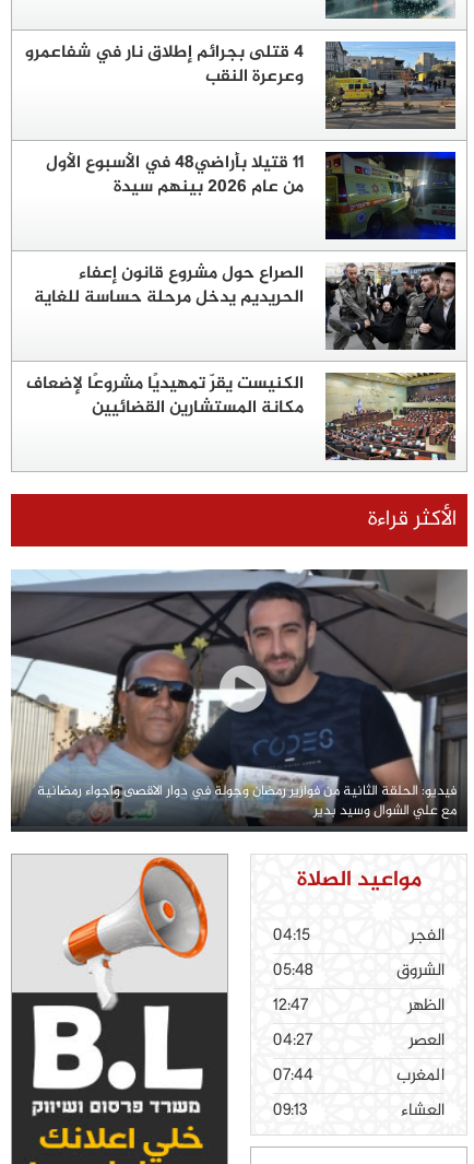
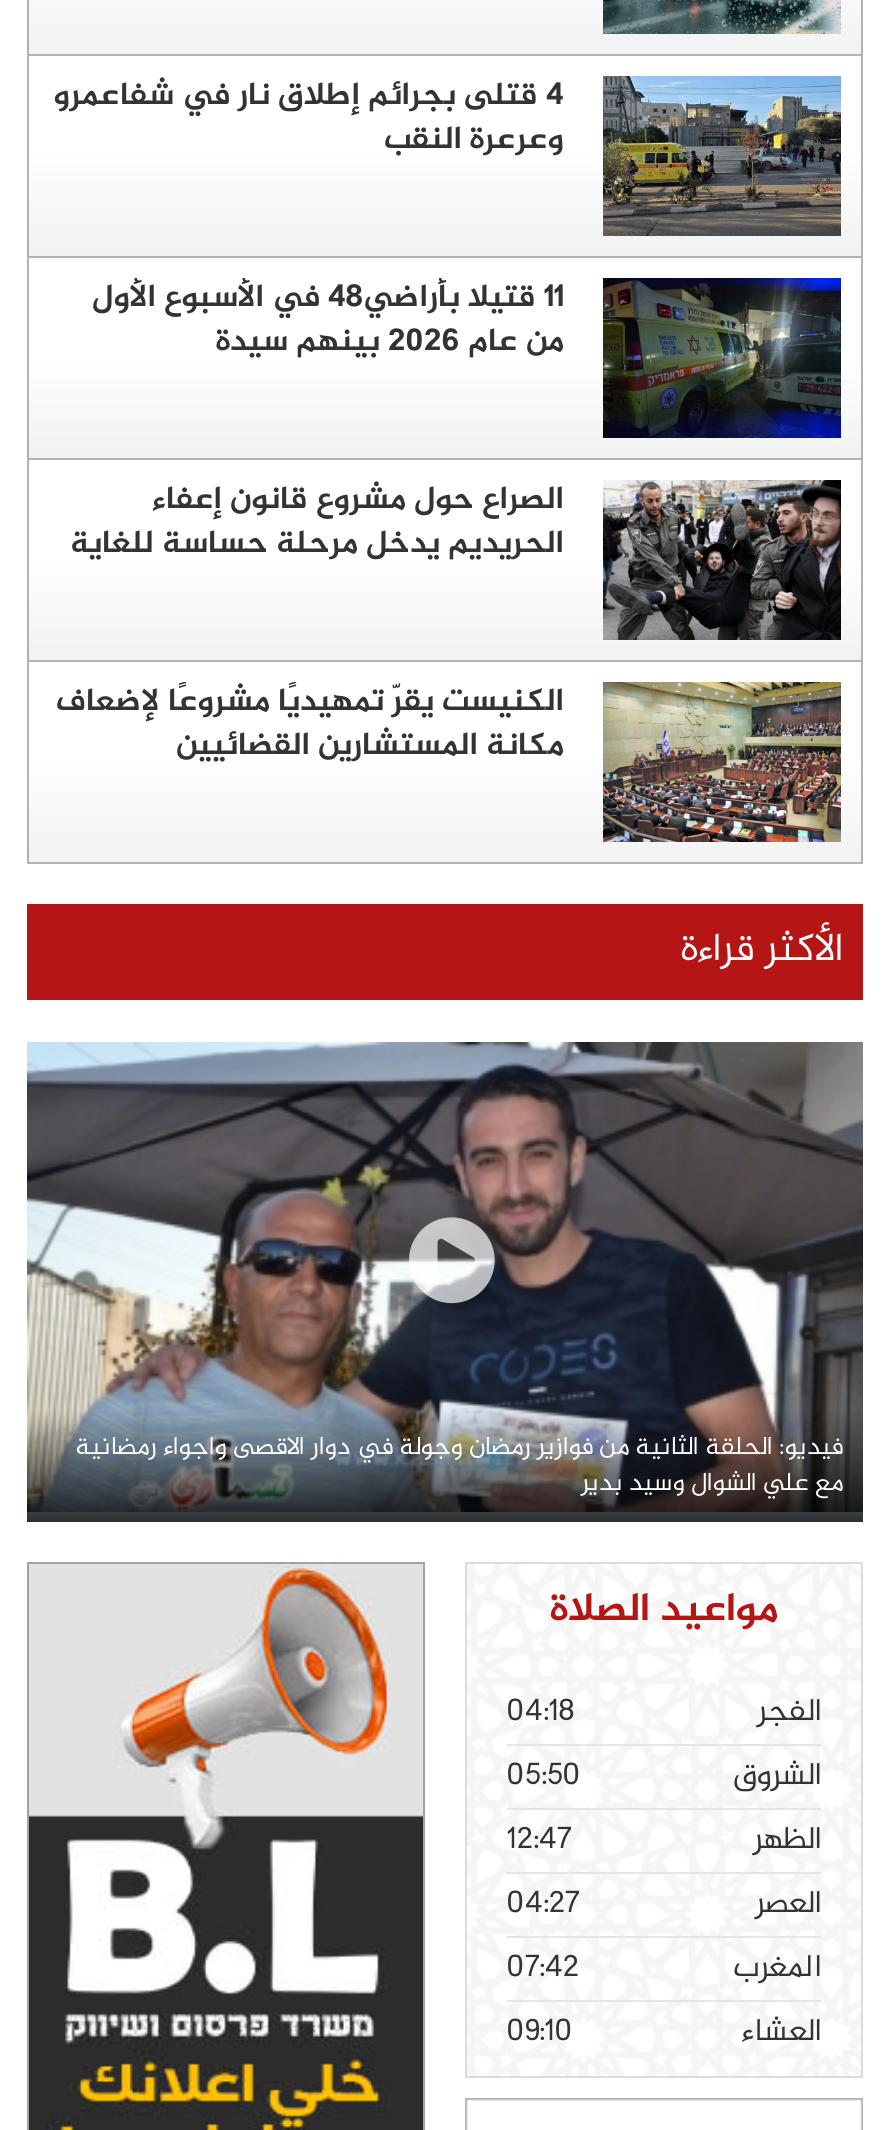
- 04:15
+ 04:18

- 05:48
+ 05:50

- 07:44
+ 07:42

- 09:13
+ 09:10
